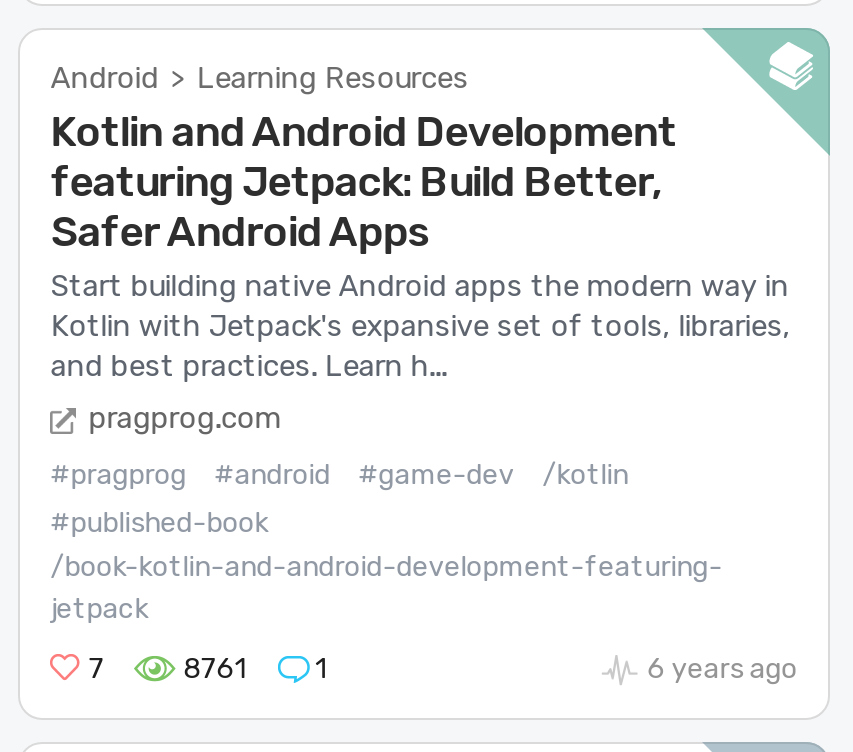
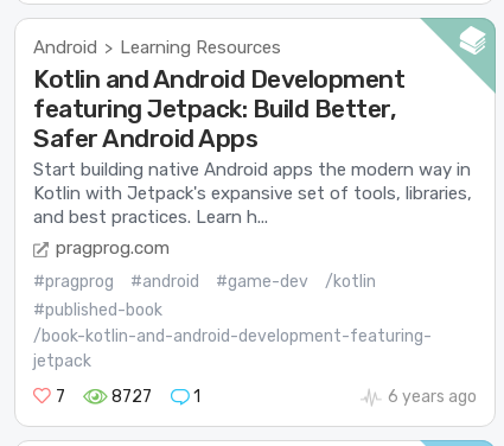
- 8761
+ 8727
